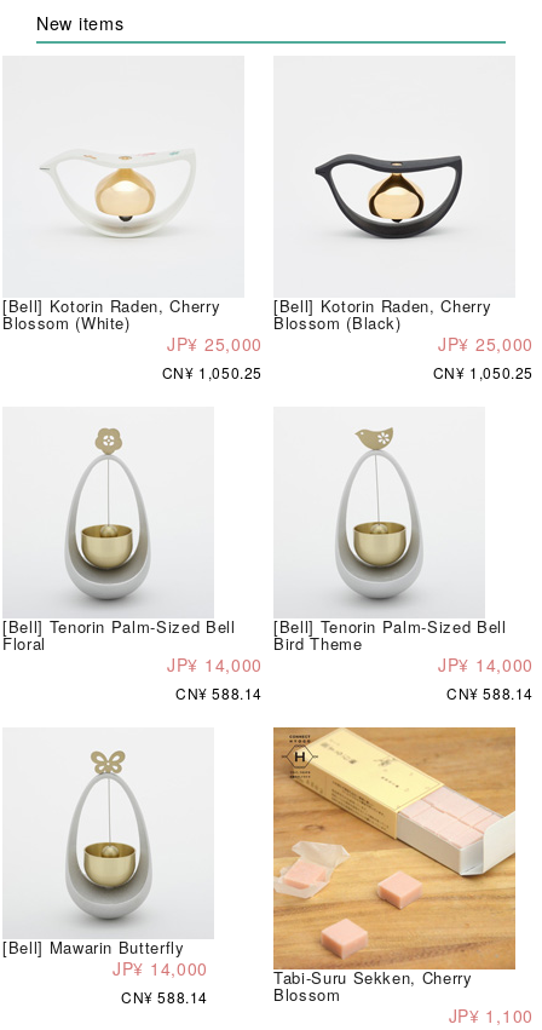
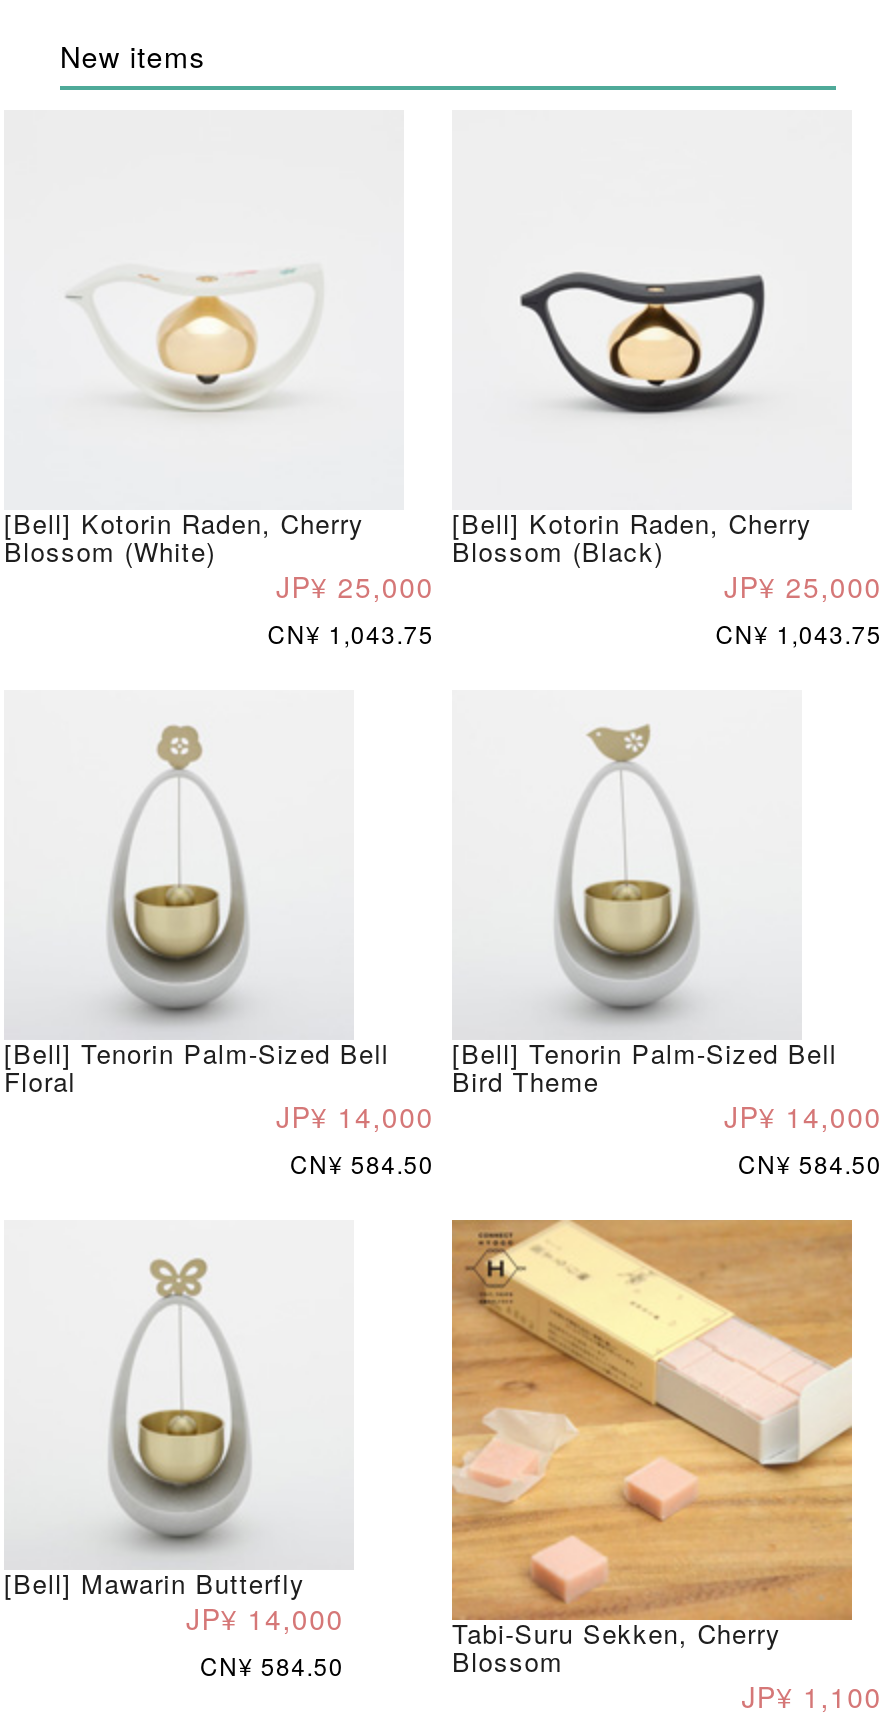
- CN¥ 1,050.25
+ CN¥ 1,043.75

- CN¥ 1,050.25
+ CN¥ 1,043.75

- CN¥ 588.14
+ CN¥ 584.50

- CN¥ 588.14
+ CN¥ 584.50

- CN¥ 588.14
+ CN¥ 584.50
